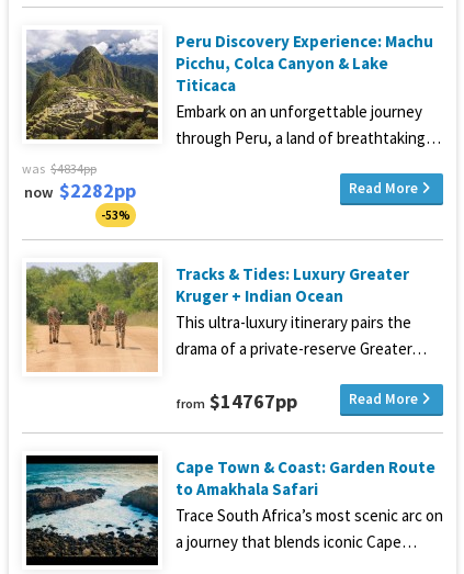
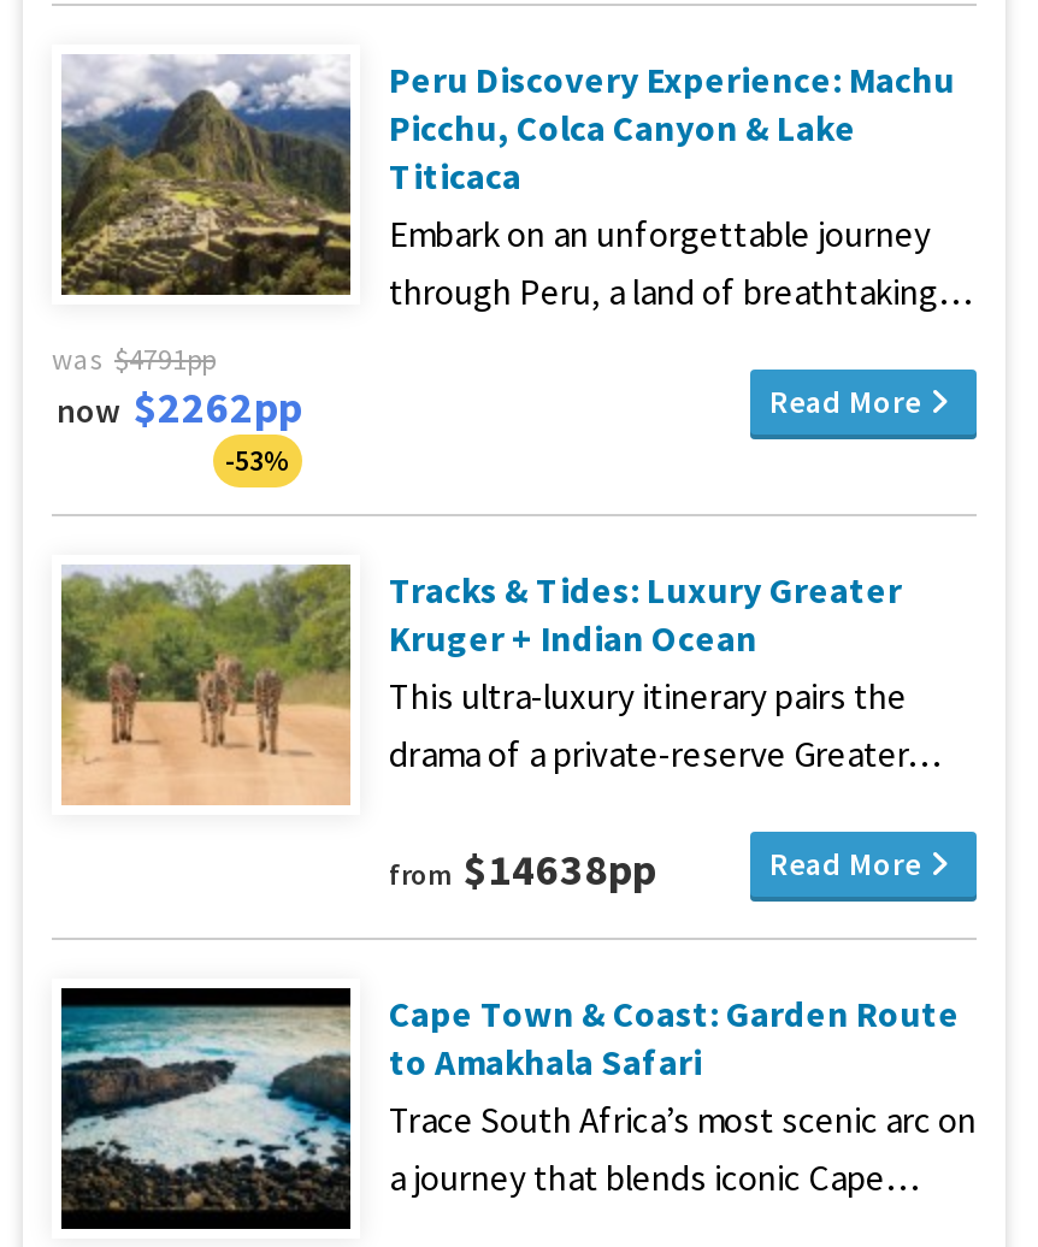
- was $4834pp
+ was $4791pp

- now $2282pp
+ now $2262pp

- from $14767pp
+ from $14638pp
